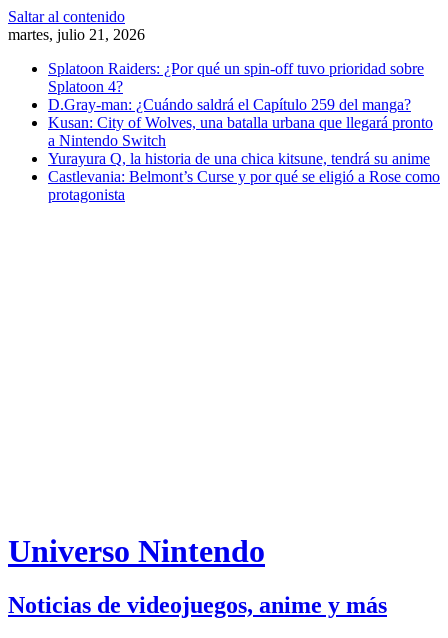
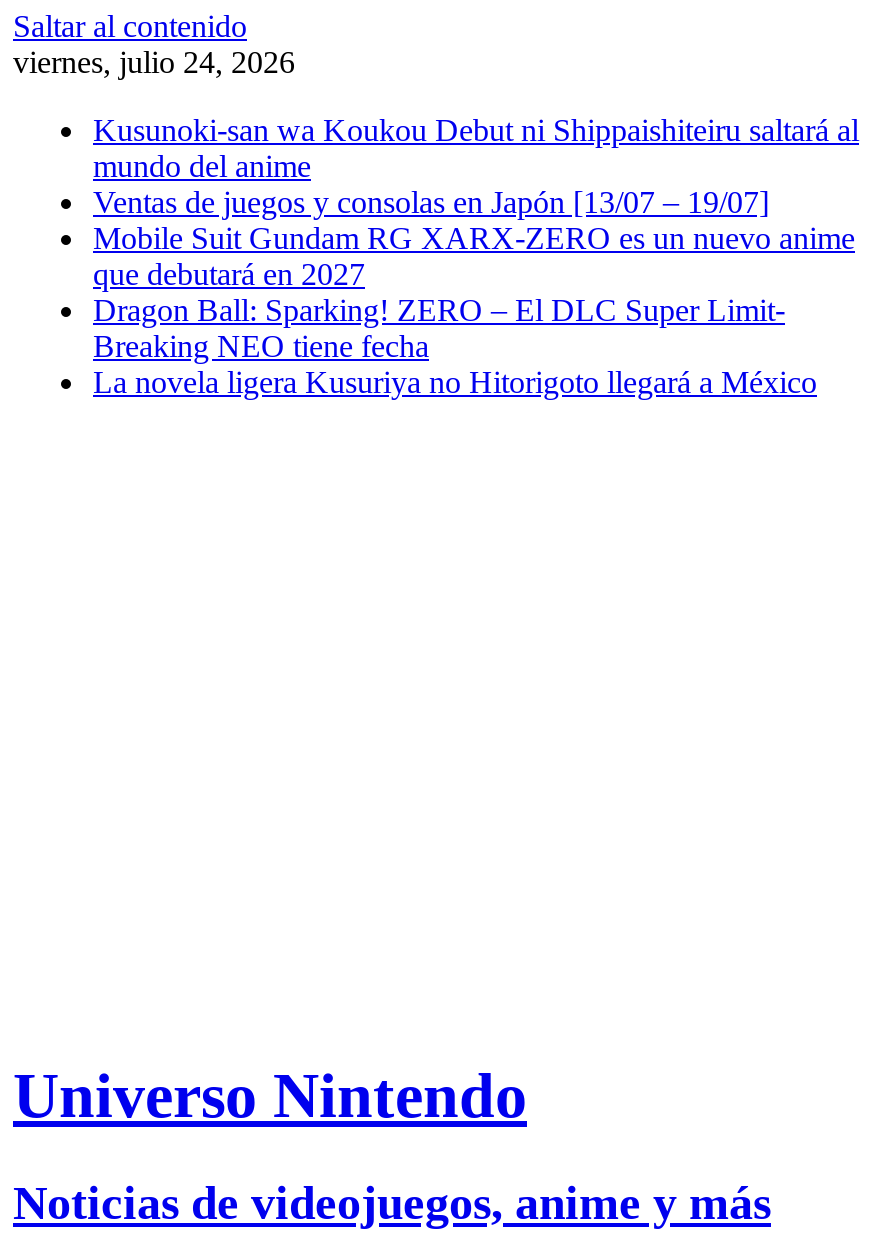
- martes, julio 21, 2026
+ viernes, julio 24, 2026

- Splatoon Raiders: ¿Por qué un spin-off tuvo prioridad sobre
- Splatoon 4?
- D.Gray-man: ¿Cuándo saldrá el Capítulo 259 del manga?
- Kusan: City of Wolves, una batalla urbana que llegará pronto
- a Nintendo Switch
- Yurayura Q, la historia de una chica kitsune, tendrá su anime
- Castlevania: Belmont’s Curse y por qué se eligió a Rose como
- protagonista
+ Kusunoki-san wa Koukou Debut ni Shippaishiteiru saltará al
+ mundo del anime
+ Ventas de juegos y consolas en Japón [13/07 – 19/07]
+ Mobile Suit Gundam RG XARX-ZERO es un nuevo anime
+ que debutará en 2027
+ Dragon Ball: Sparking! ZERO – El DLC Super Limit-
+ Breaking NEO tiene fecha
+ La novela ligera Kusuriya no Hitorigoto llegará a México
